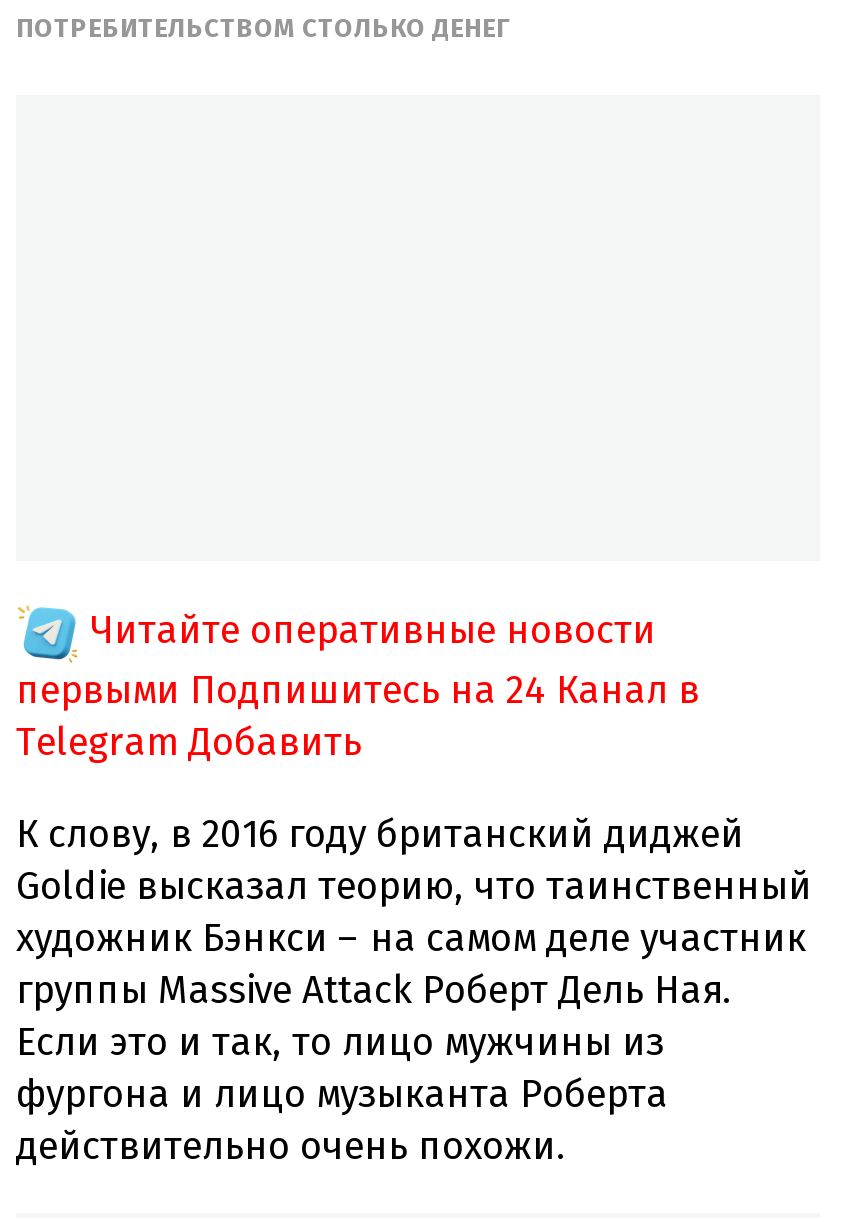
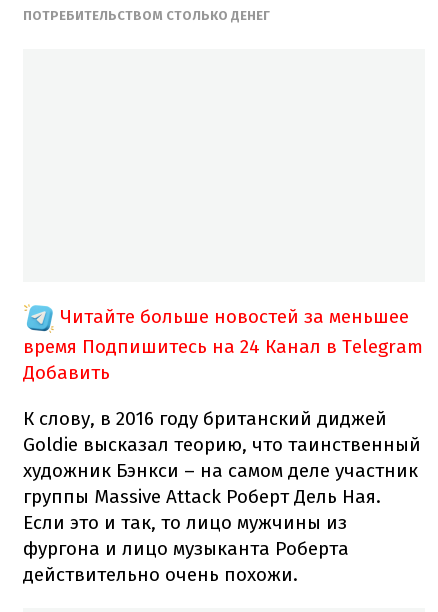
- Читайте оперативные новости
- первыми Подпишитесь на 24 Канал в
- Telegram Добавить
+ Читайте больше новостей за меньшее
+ время Подпишитесь на 24 Канал в Telegram
+ Добавить
